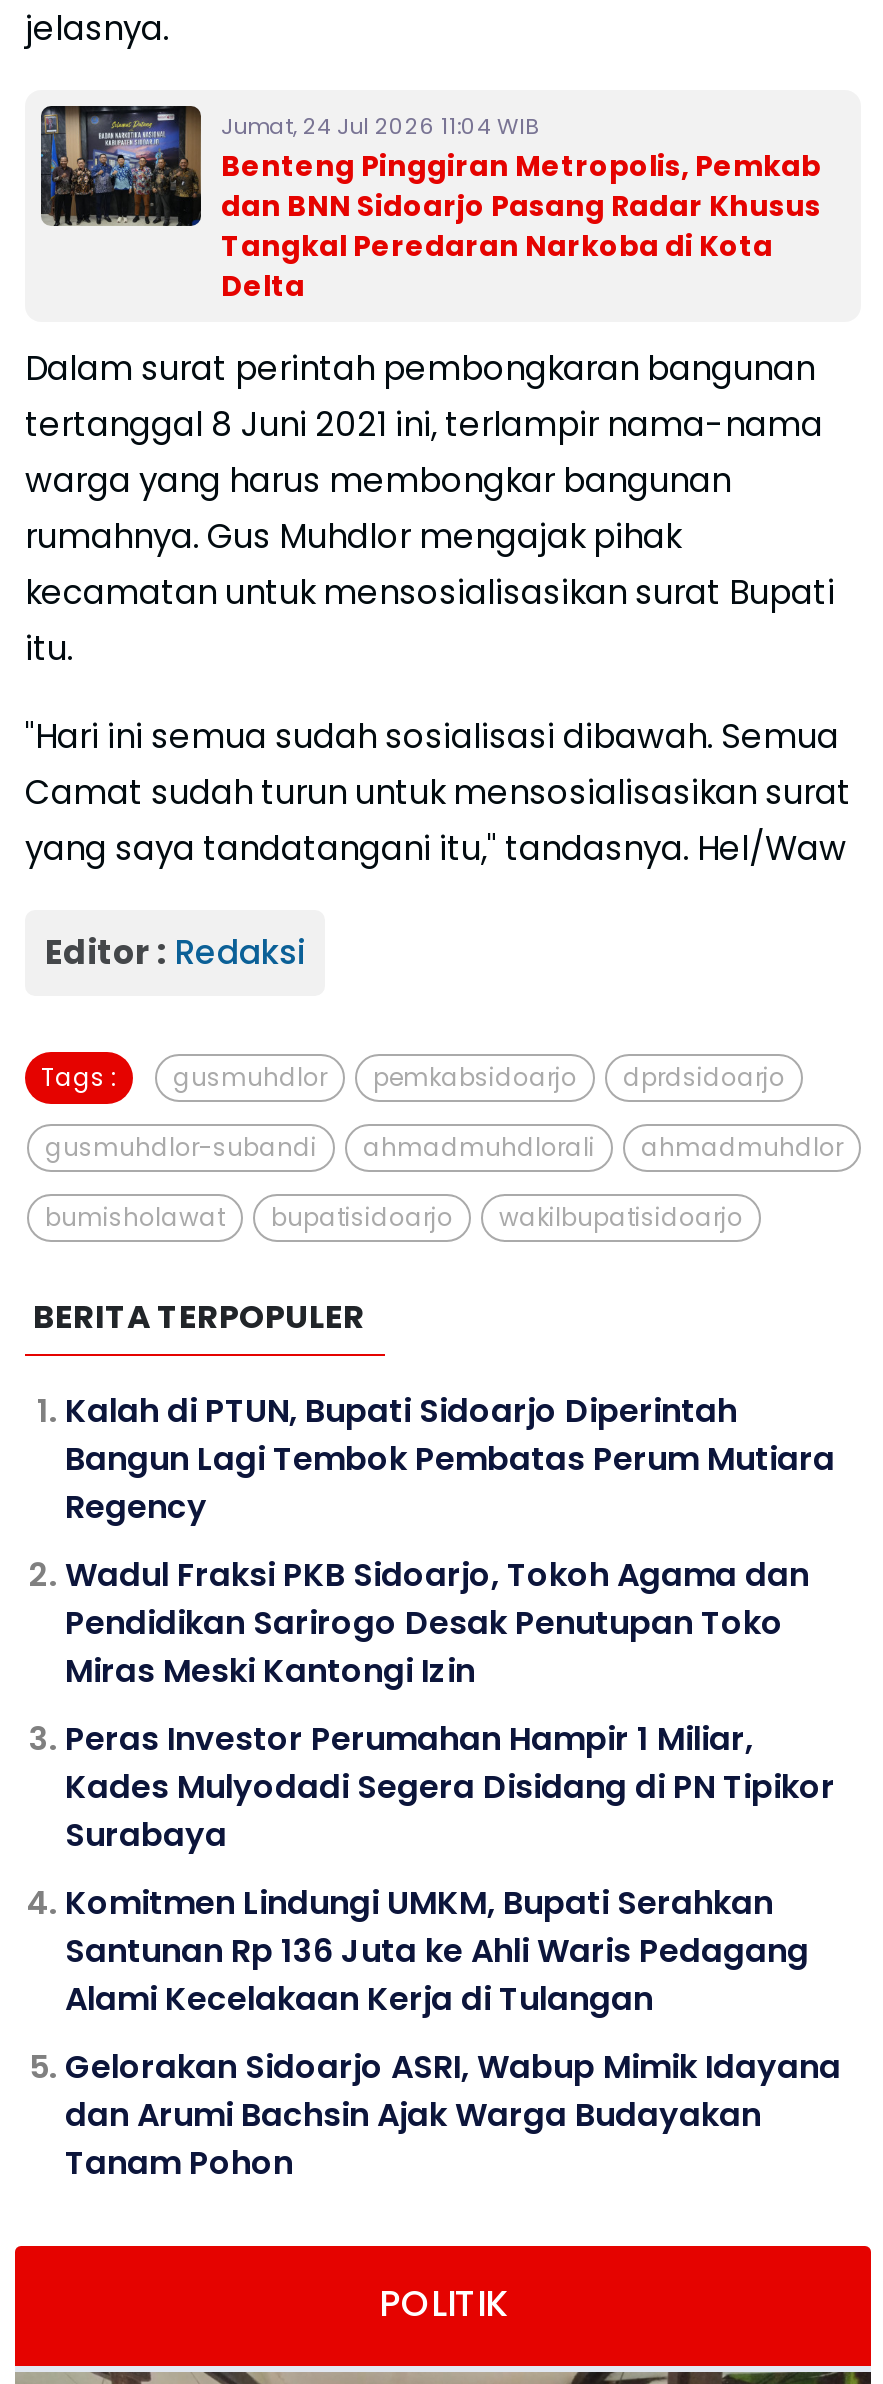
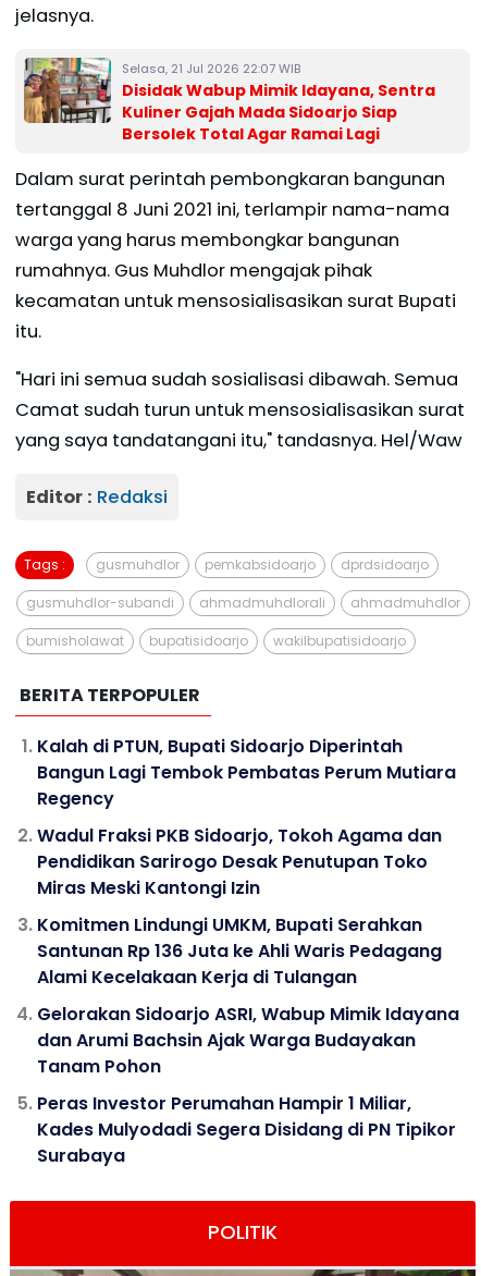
- [image]
- Jumat, 24 Jul 2026 11:04 WIB
- Benteng Pinggiran Metropolis, Pemkab
- dan BNN Sidoarjo Pasang Radar Khusus
- Tangkal Peredaran Narkoba di Kota
- Delta
+ [image]
+ Selasa, 21 Jul 2026 22:07 WIB
+ Disidak Wabup Mimik Idayana, Sentra
+ Kuliner Gajah Mada Sidoarjo Siap
+ Bersolek Total Agar Ramai Lagi

moved down: Peras Investor Perumahan Hampir 1 Miliar, | Kades Mulyodadi Segera Disidang di PN Tipikor | Surabaya

moved up: Komitmen Lindungi UMKM, Bupati Serahkan | Santunan Rp 136 Juta ke Ahli Waris Pedagang | Alami Kecelakaan Kerja di Tulangan | Gelorakan Sidoarjo ASRI, Wabup Mimik Idayana | dan Arumi Bachsin Ajak Warga Budayakan | Tanam Pohon
